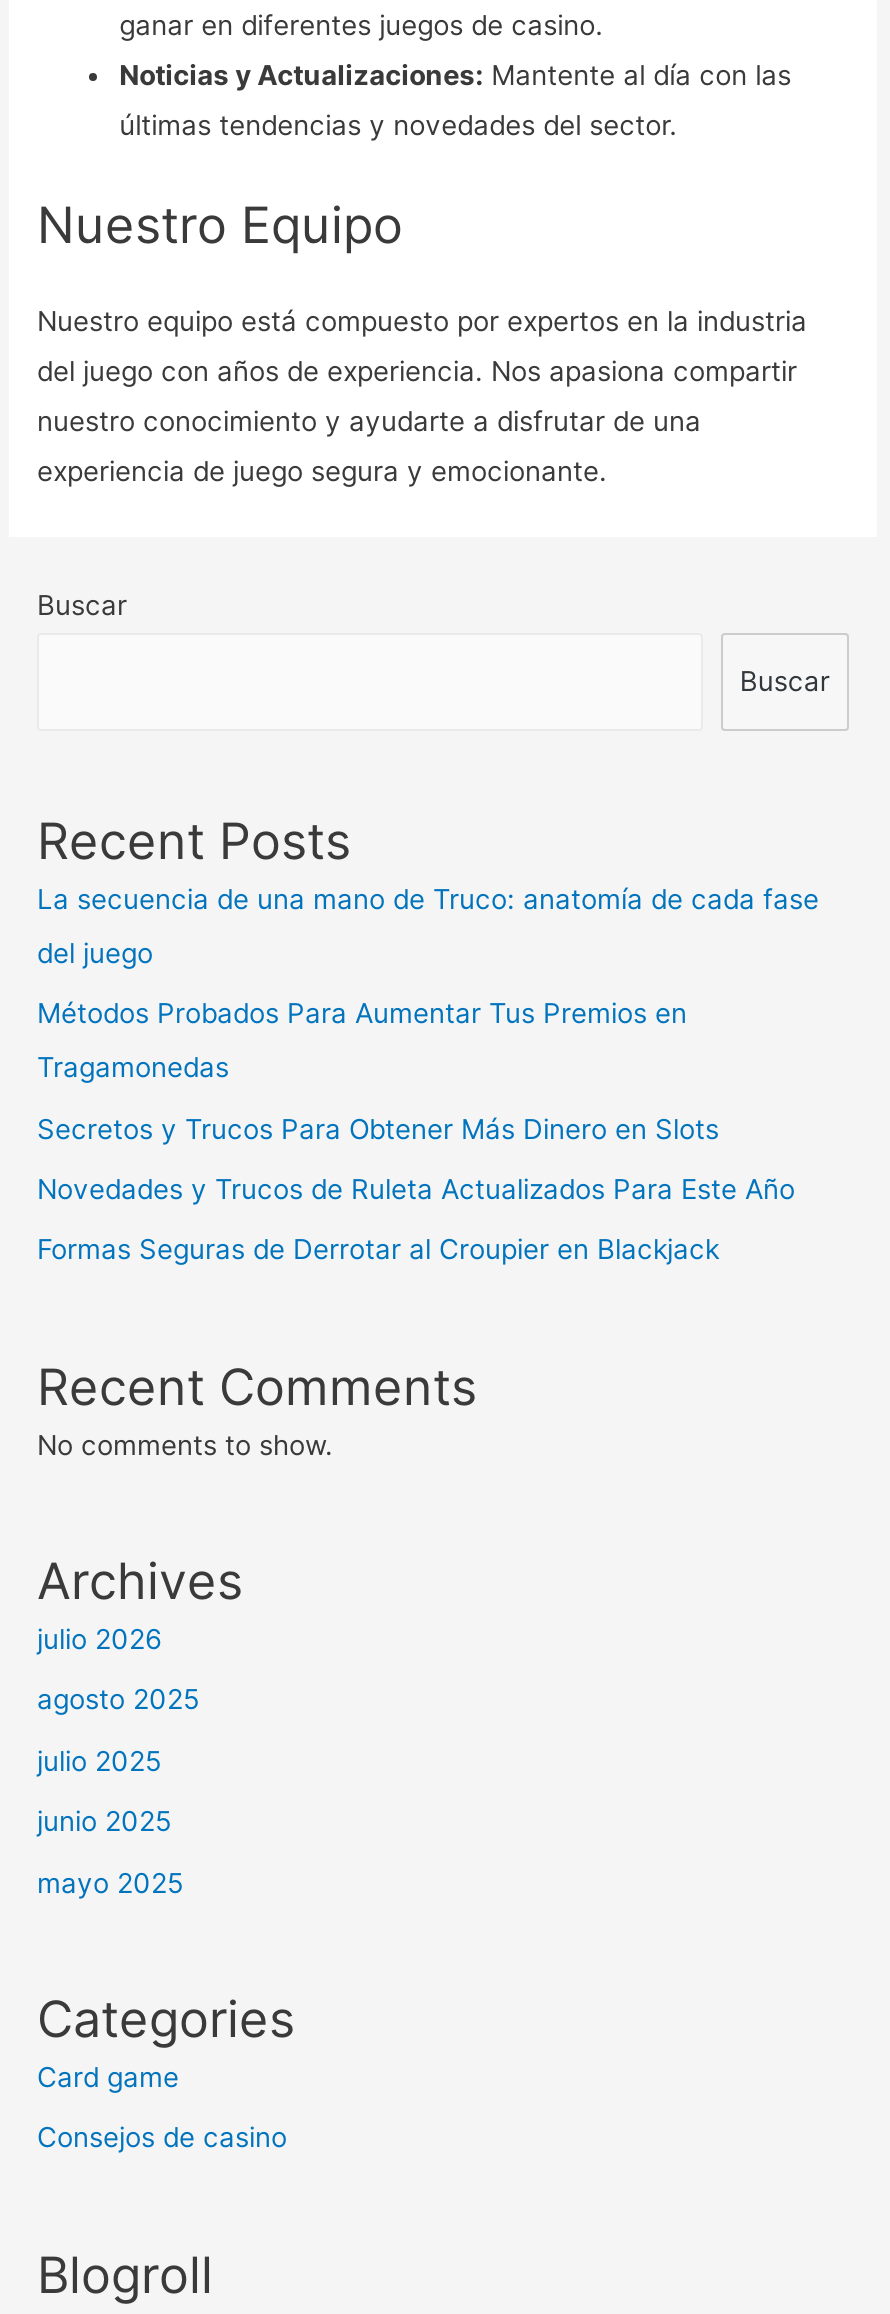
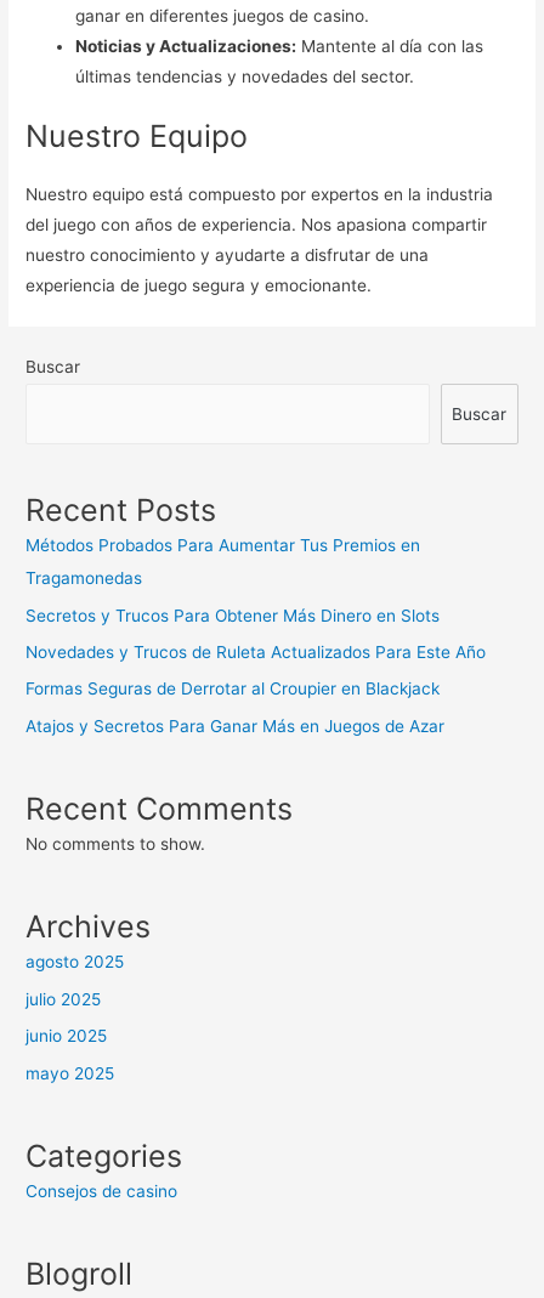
- La secuencia de una mano de Truco: anatomía de cada fase
- del juego

+ Atajos y Secretos Para Ganar Más en Juegos de Azar

- julio 2026

- Card game
